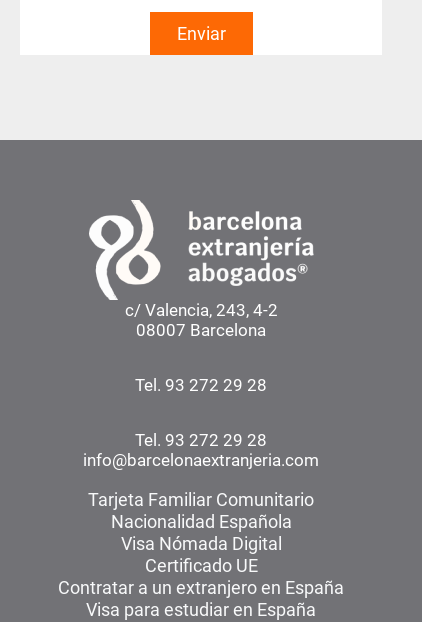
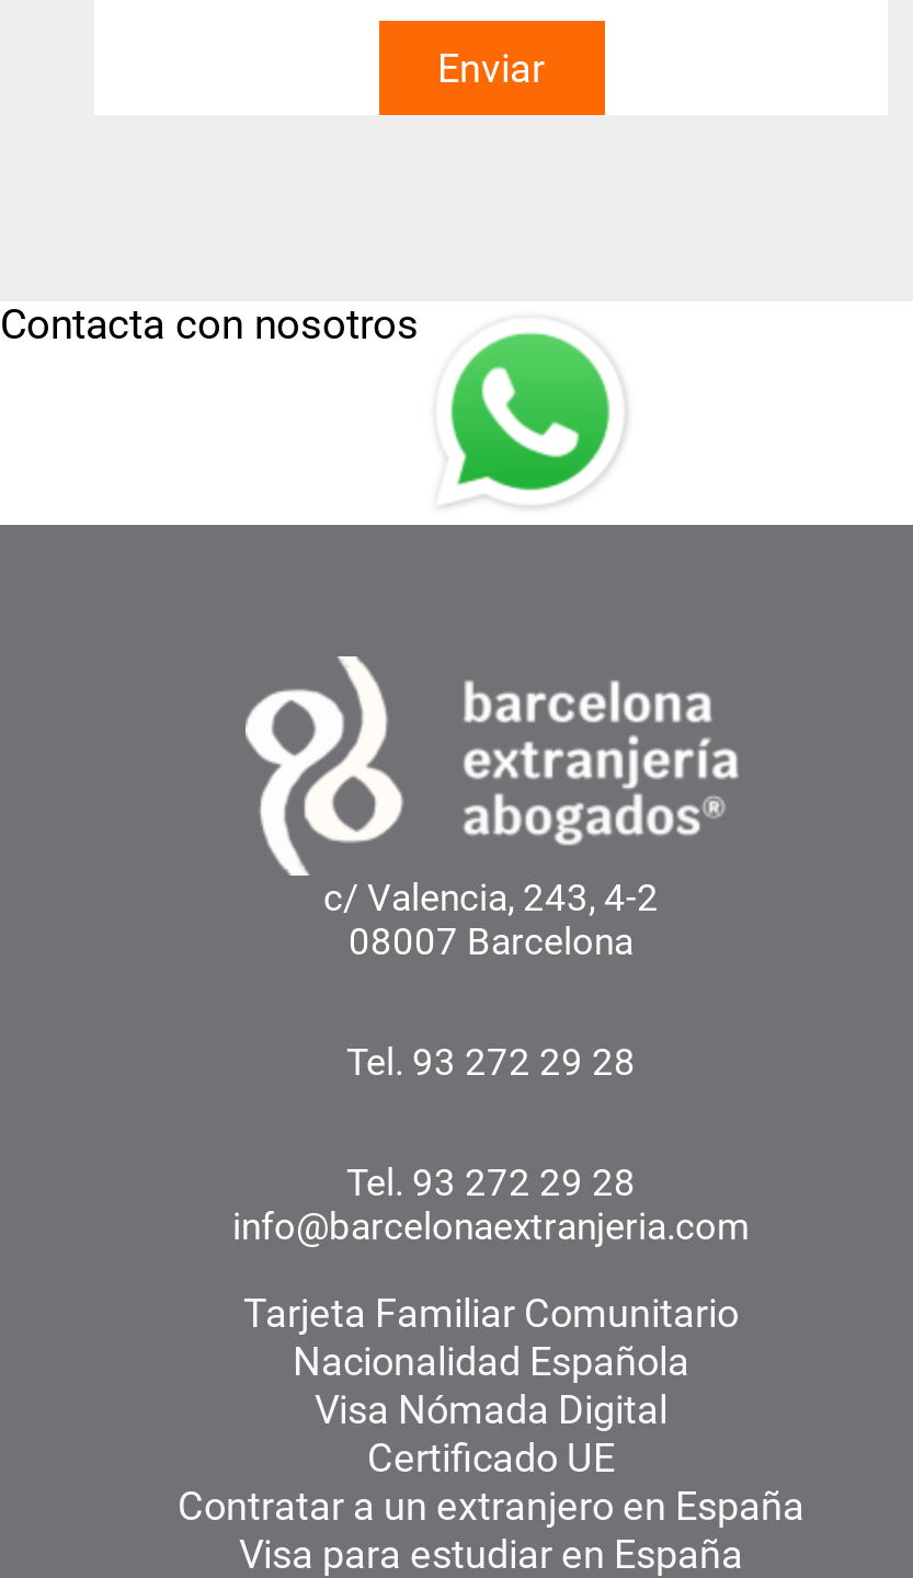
+ [image]
+ Contacta con nosotros
